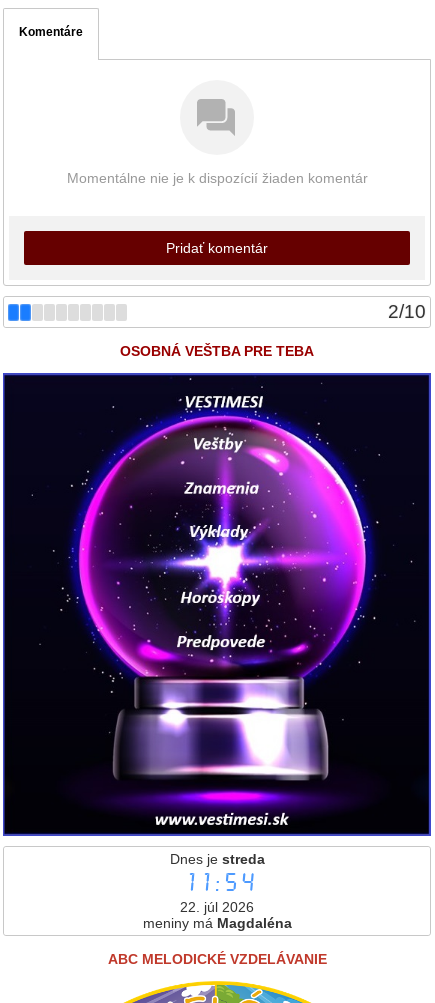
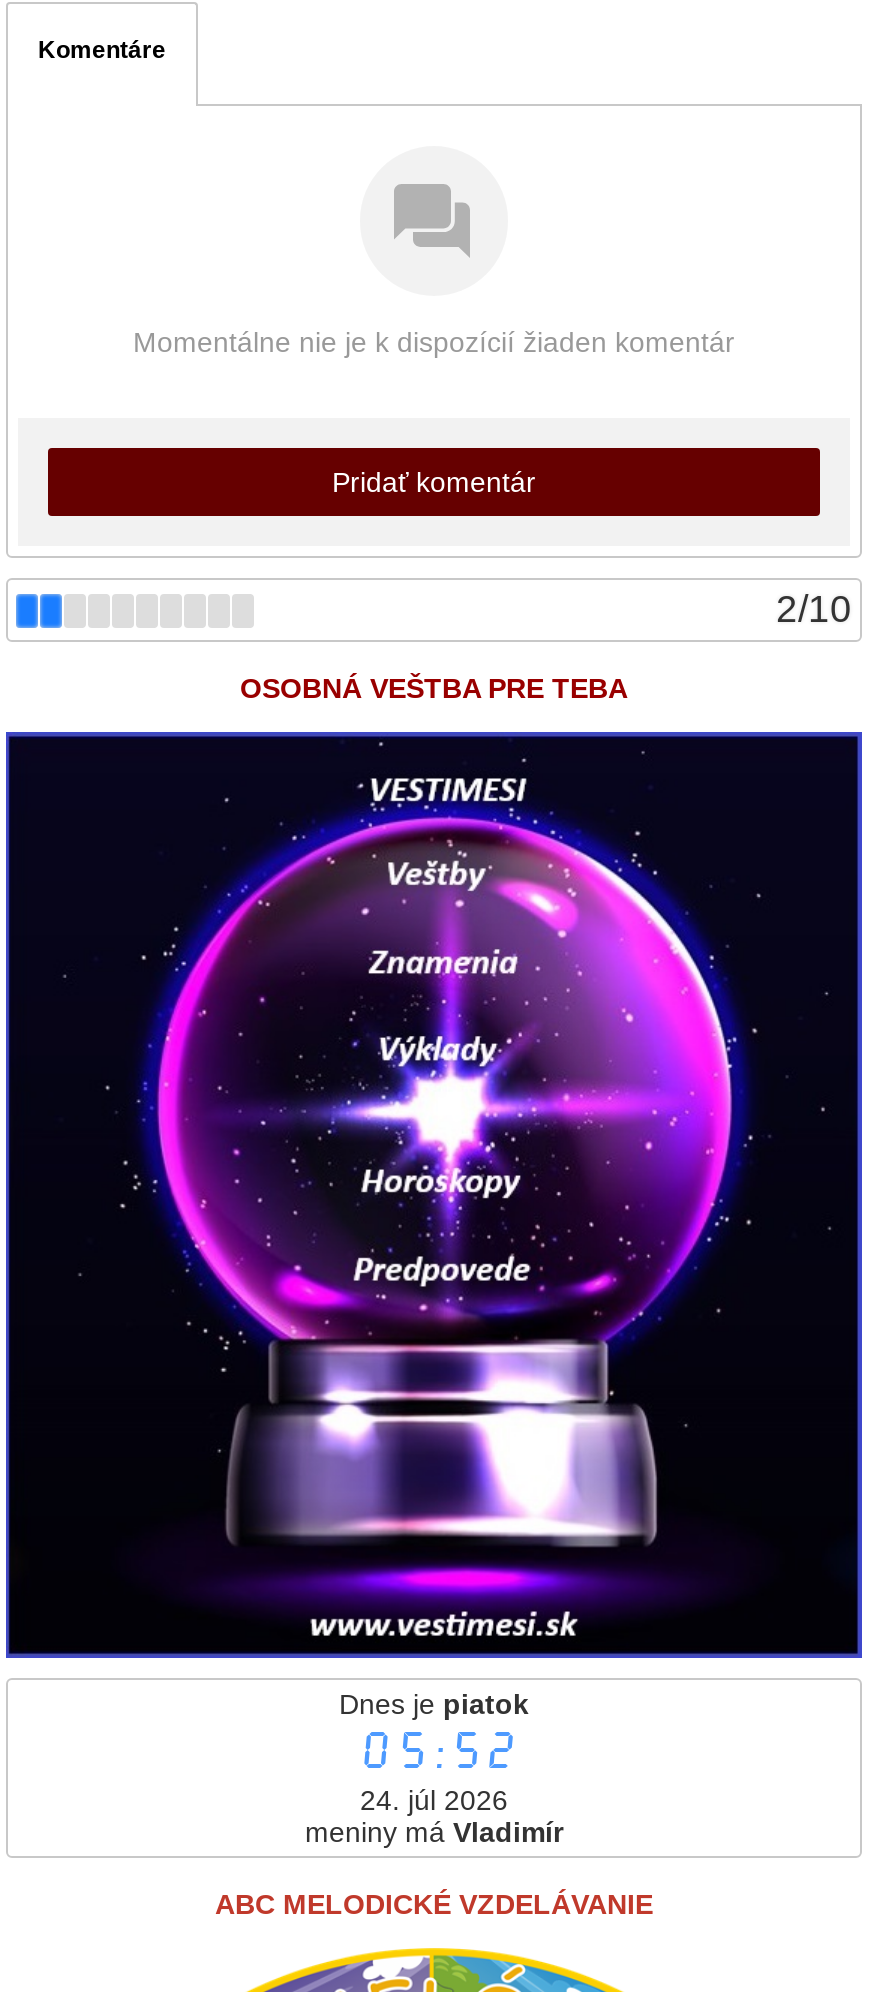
- Dnes je streda
+ Dnes je piatok

- 11:54
+ 05:52

- 22. júl 2026
+ 24. júl 2026

- meniny má Magdaléna
+ meniny má Vladimír
